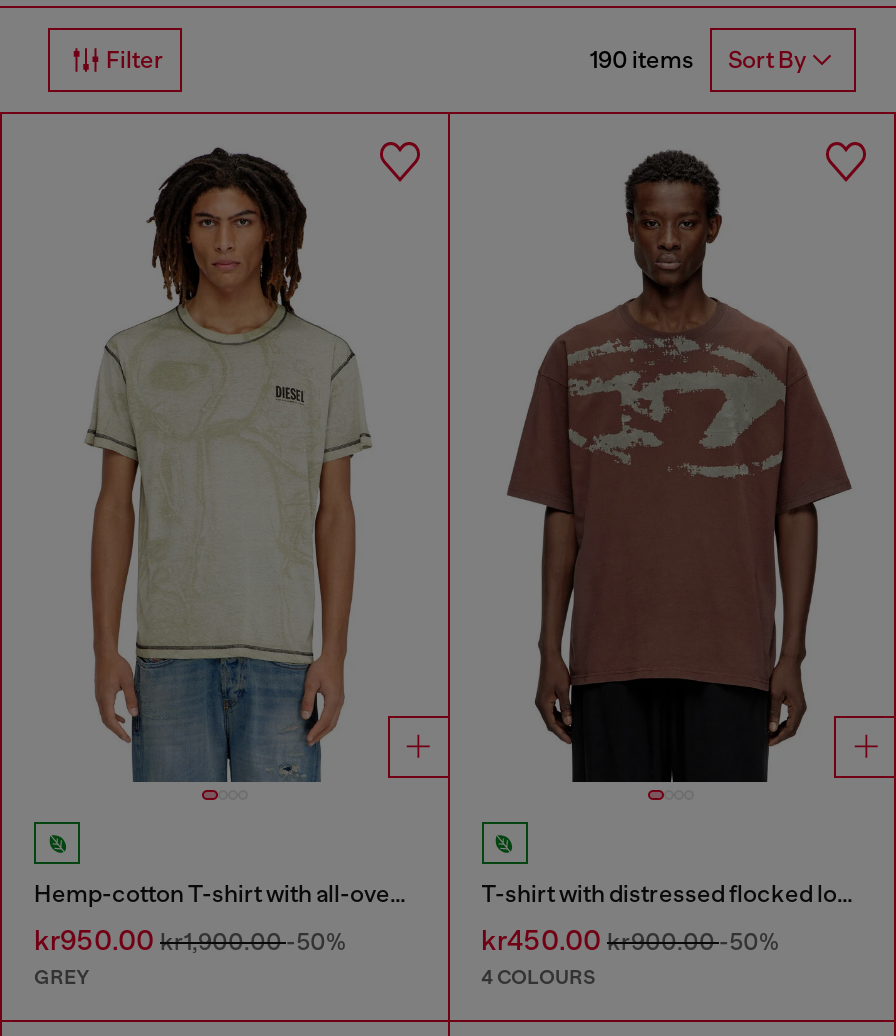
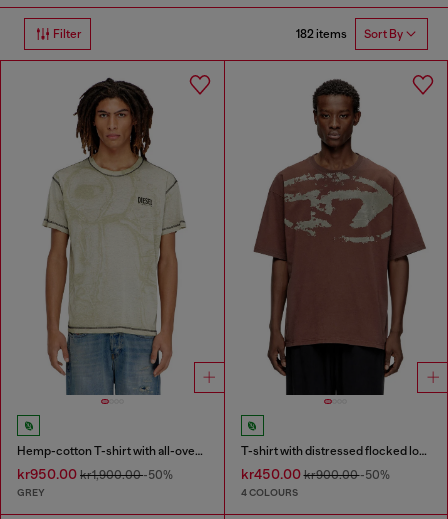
- 190 items Sort By
+ 182 items Sort By
